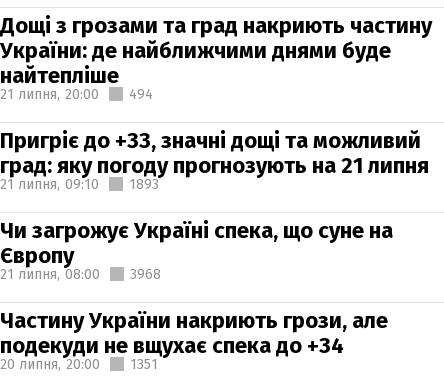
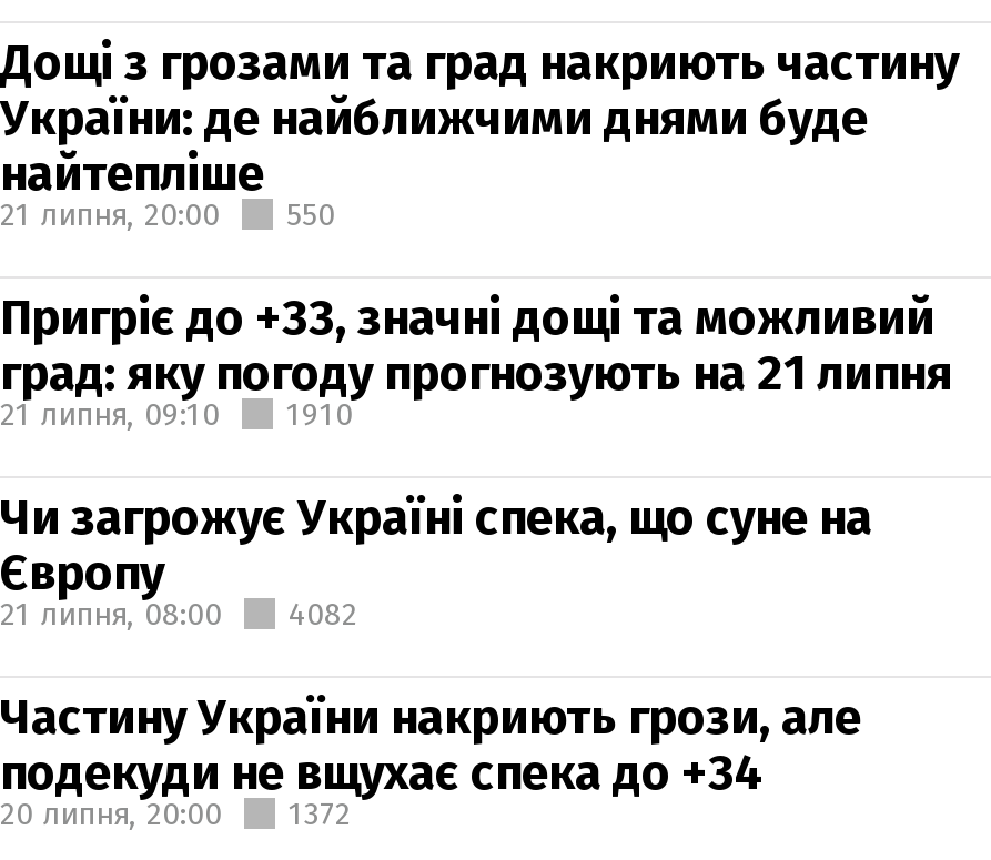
- 21 липня, 20:00 494
+ 21 липня, 20:00 550

- 1893
+ 1910

- 21 липня, 08:00 3968
+ 21 липня, 08:00 4082

- 20 липня, 20:00 1351
+ 20 липня, 20:00 1372
